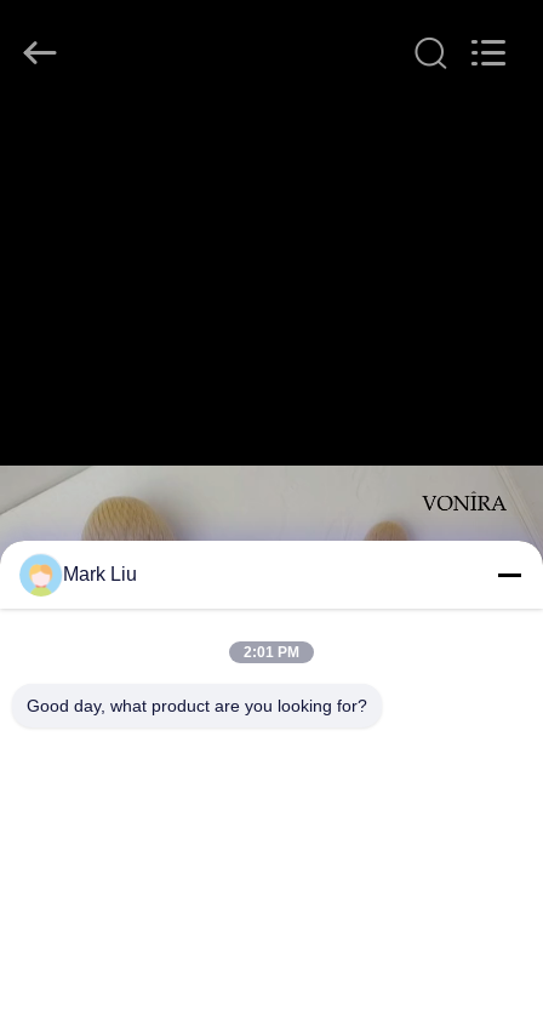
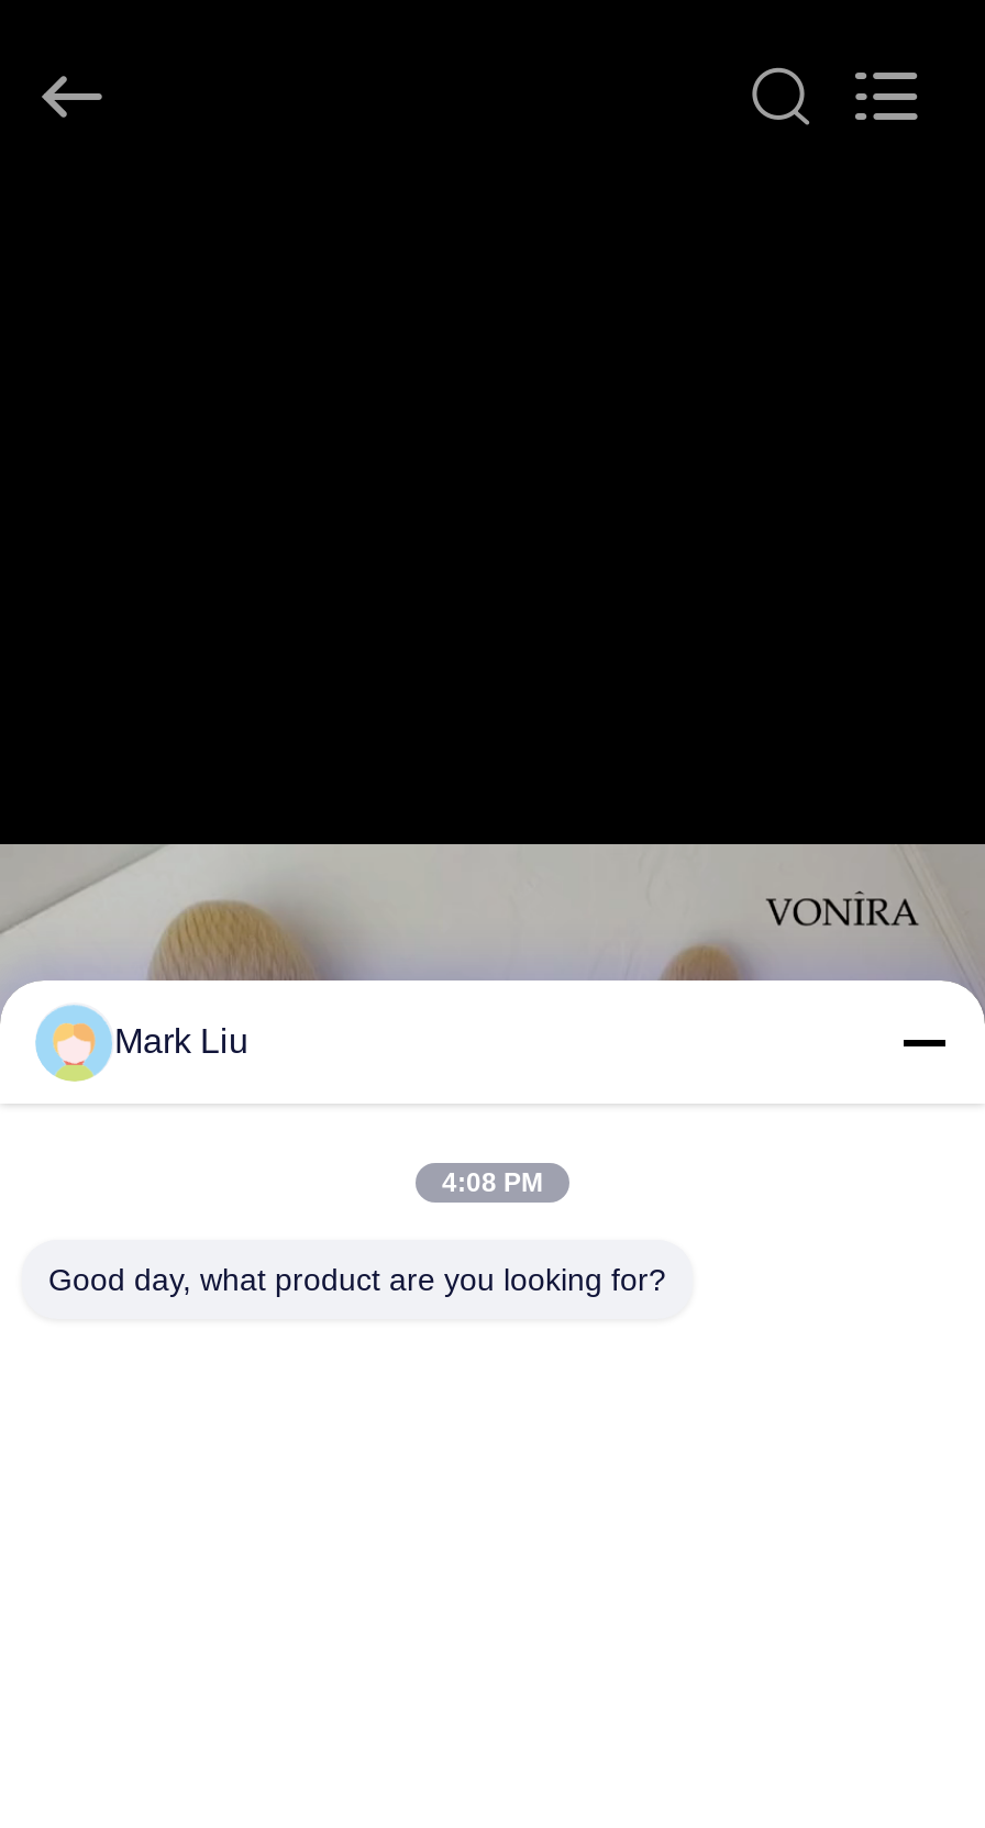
- 2:01 PM
+ 4:08 PM
